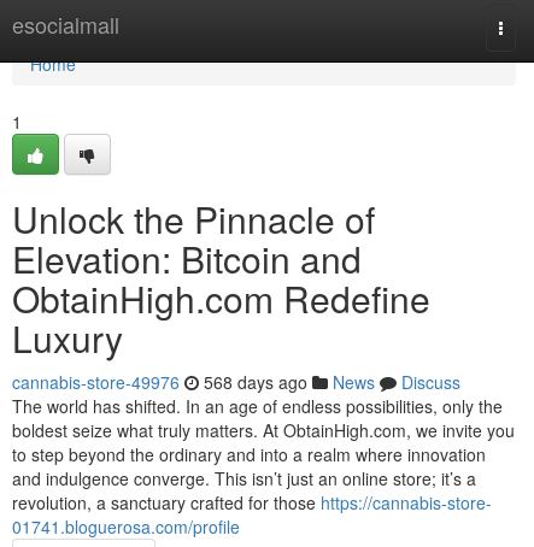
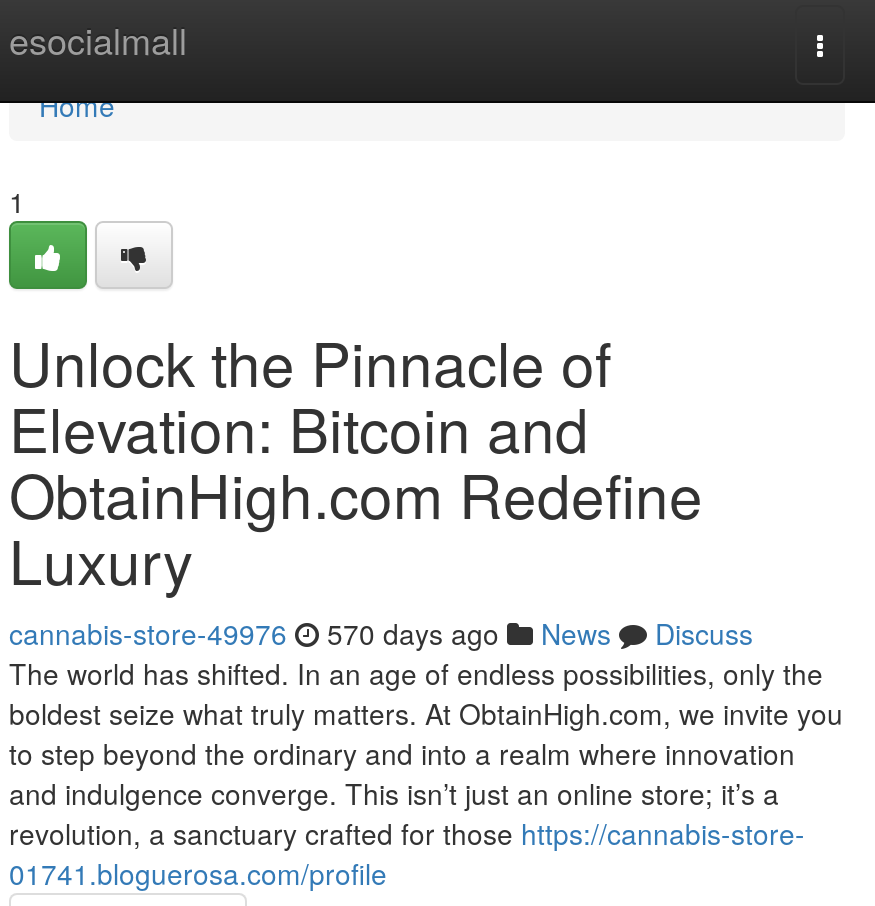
- cannabis-store-49976 568 days ago News Discuss
+ cannabis-store-49976 570 days ago News Discuss
